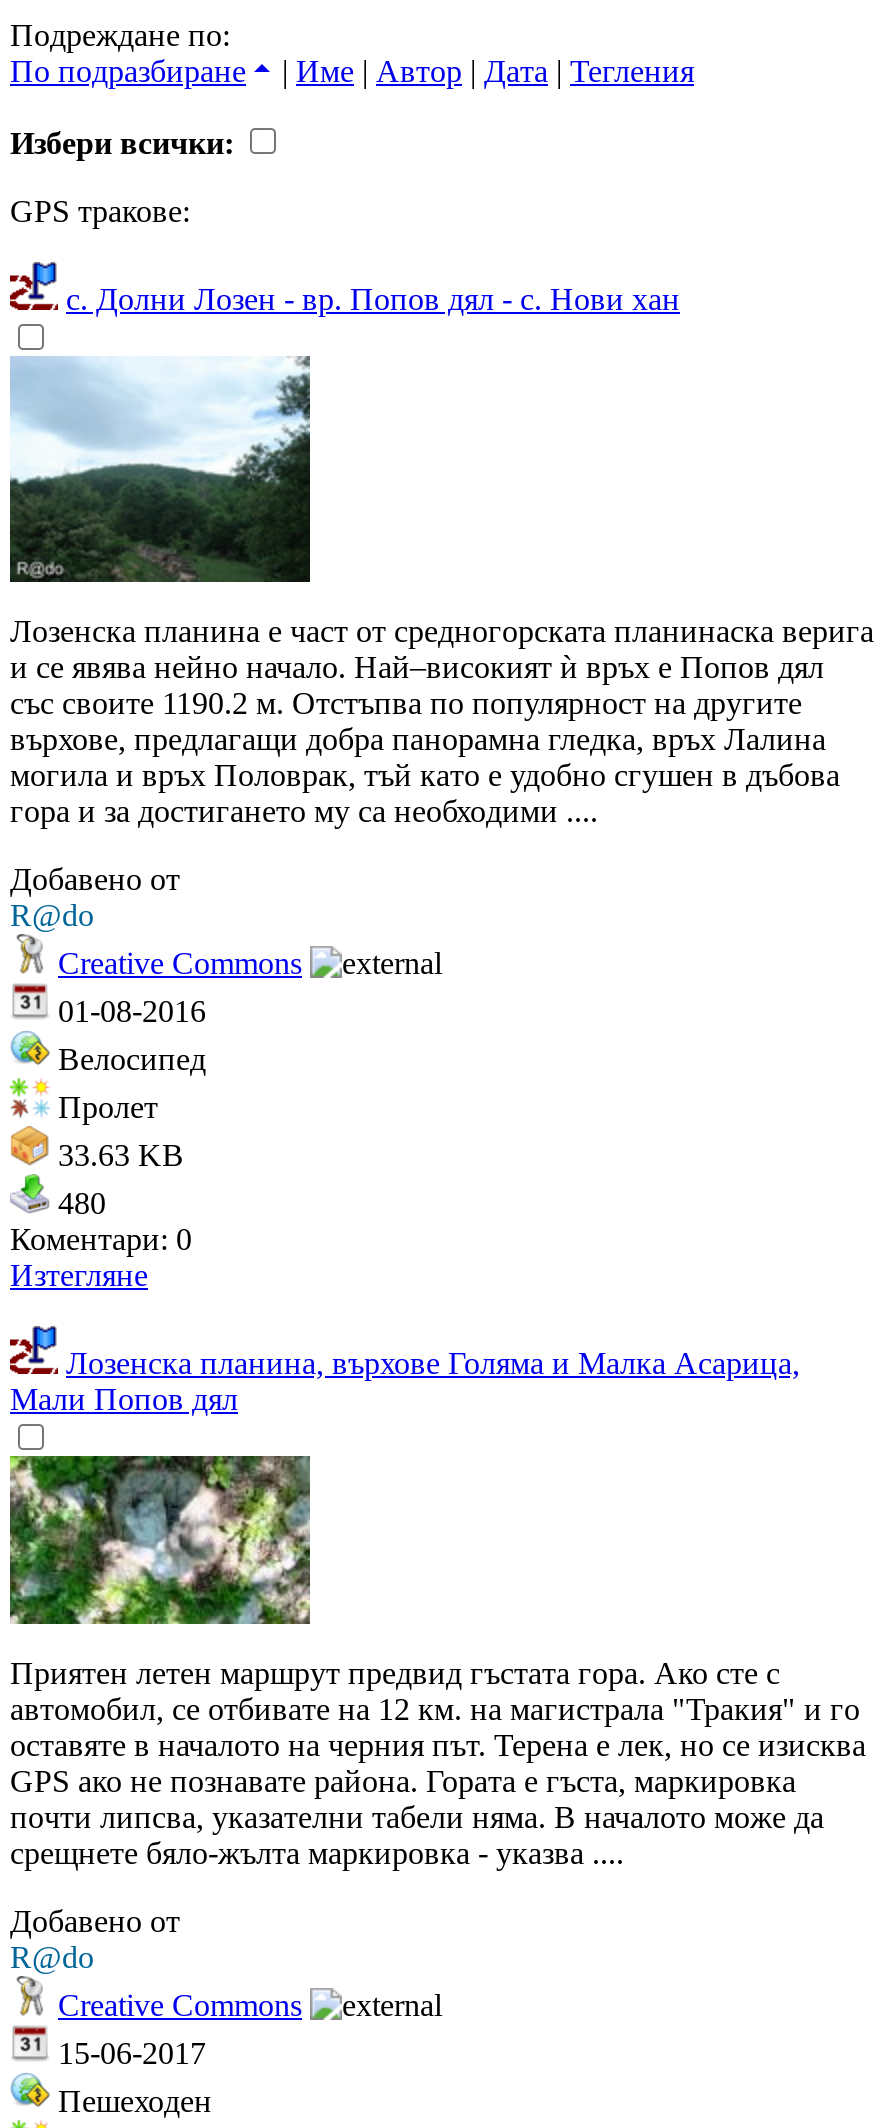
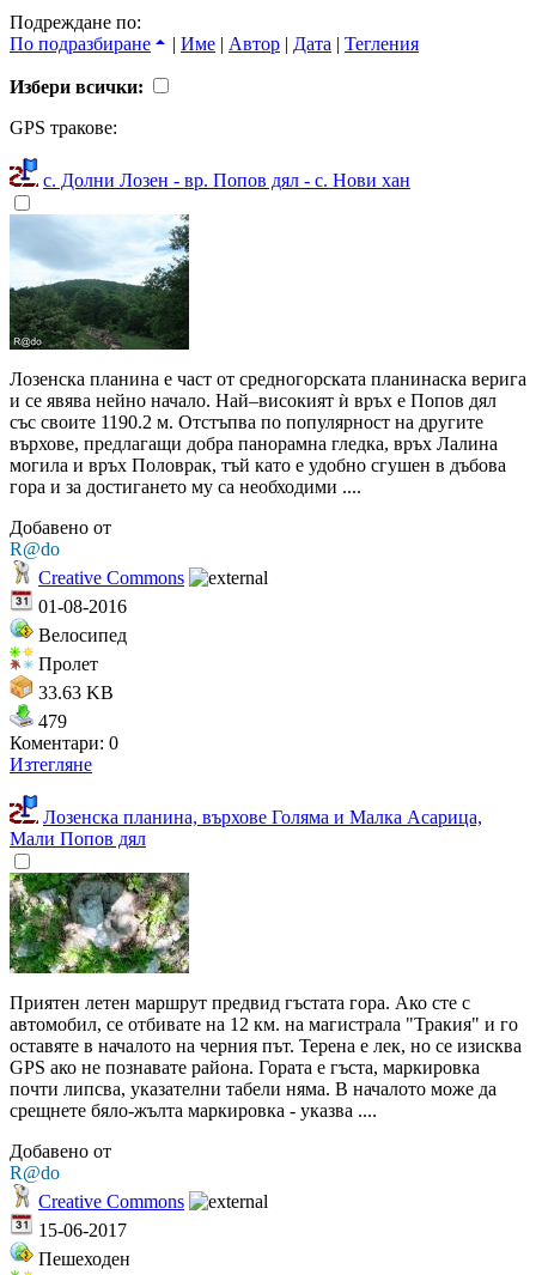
- 480
+ 479
